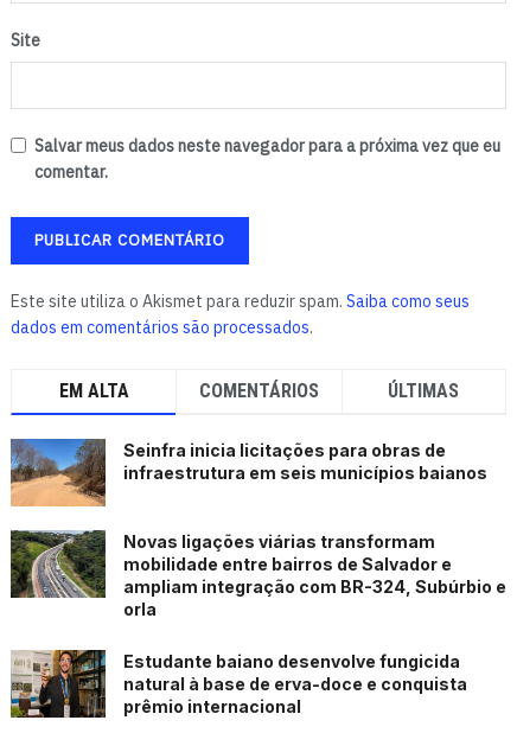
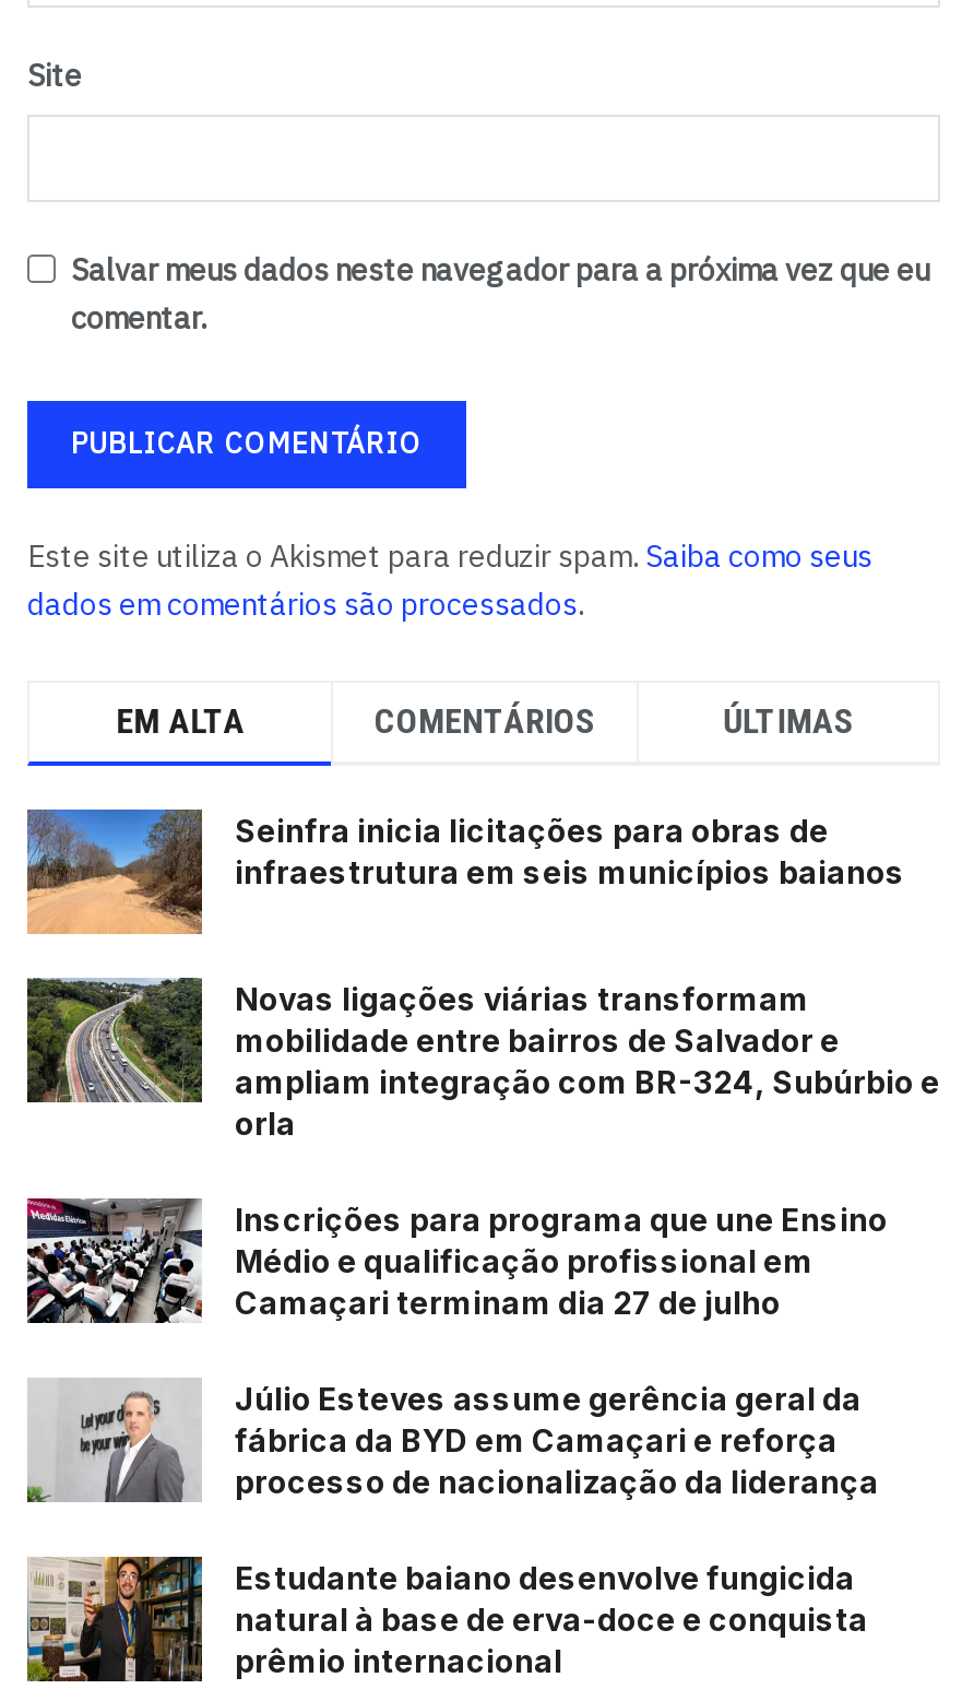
+ [image]
+ Inscrições para programa que une Ensino
+ Médio e qualificação profissional em
+ Camaçari terminam dia 27 de julho
+ Júlio Esteves assume gerência geral da
+ fábrica da BYD em Camaçari e reforça
+ processo de nacionalização da liderança

+ [image]
